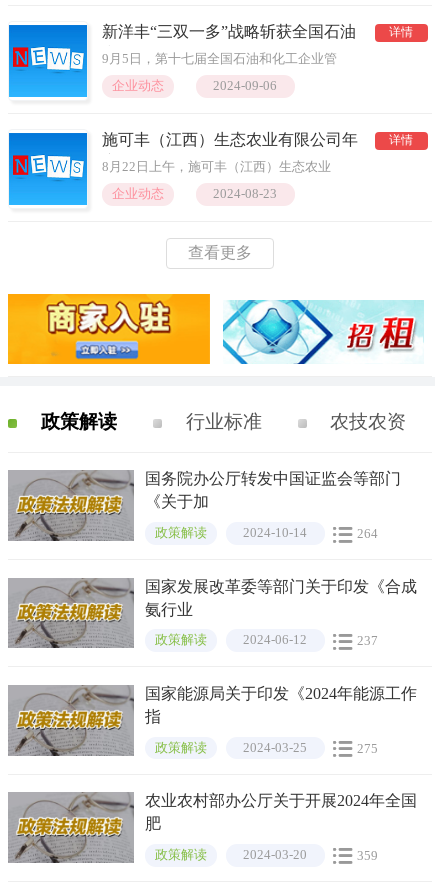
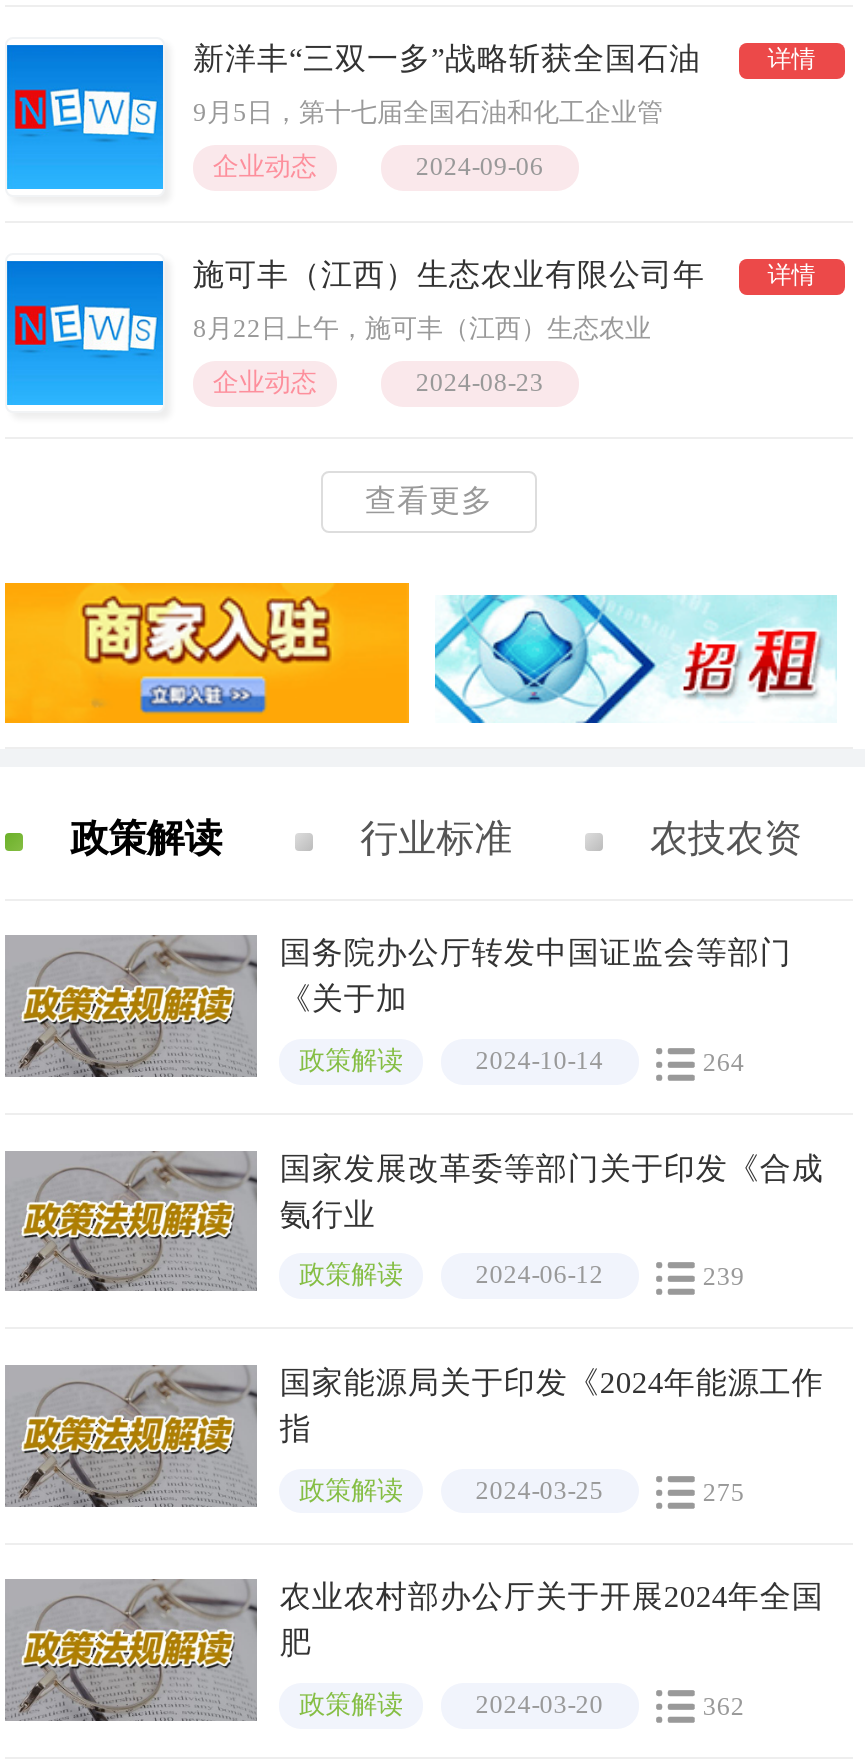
- 237
+ 239

- 359
+ 362
